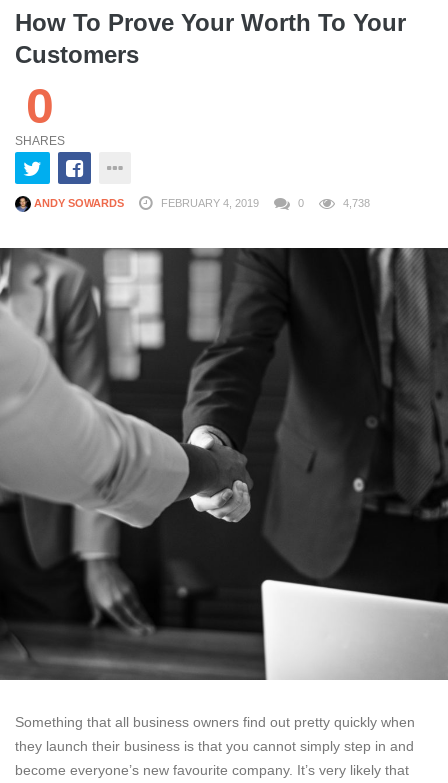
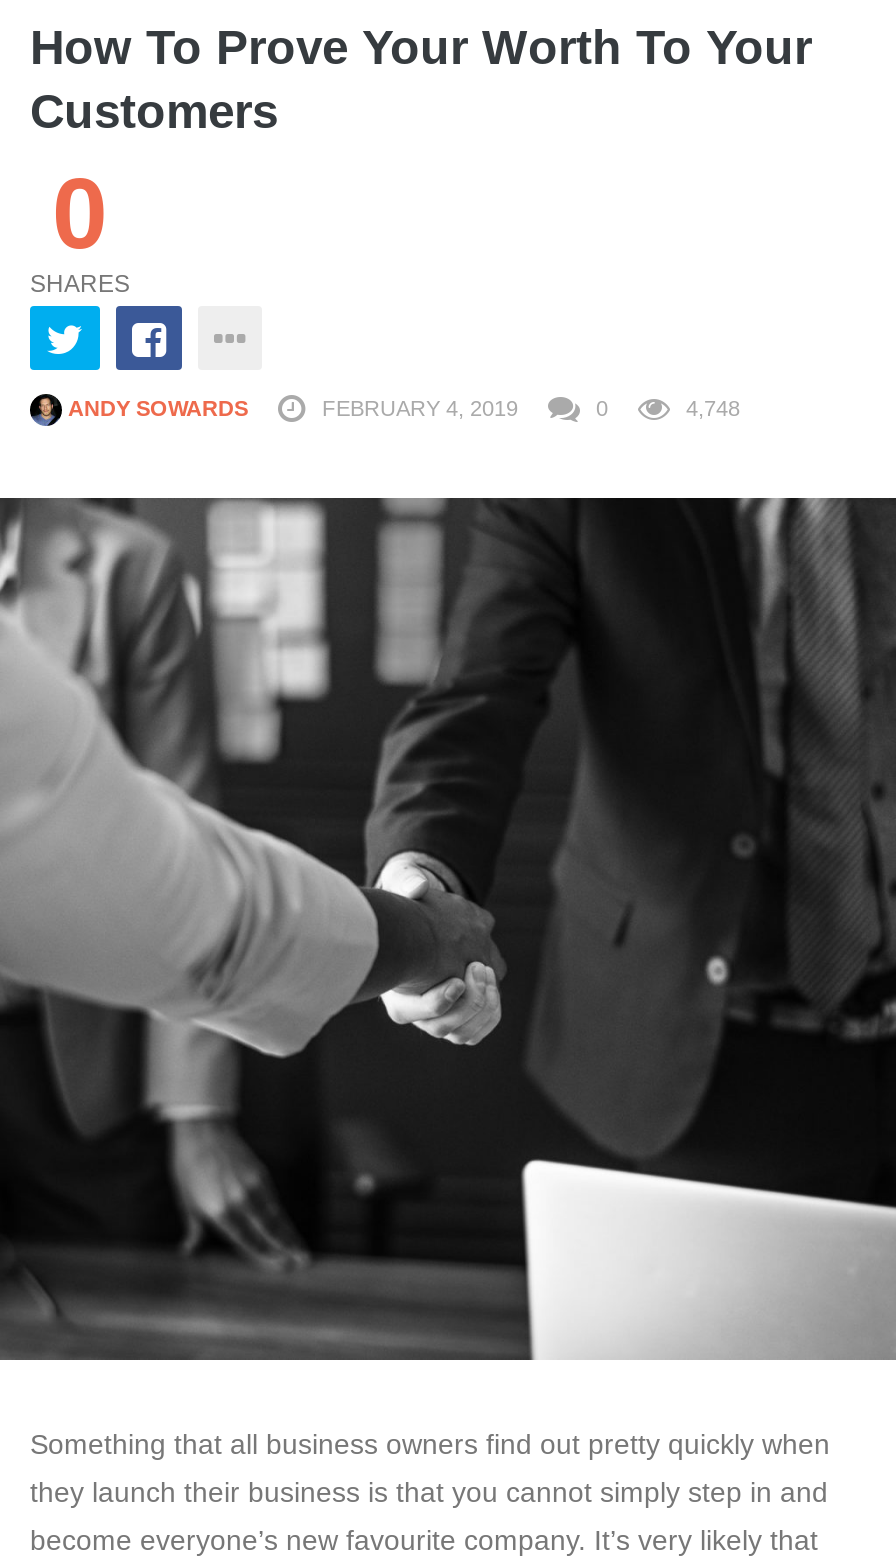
- 4,738
+ 4,748
